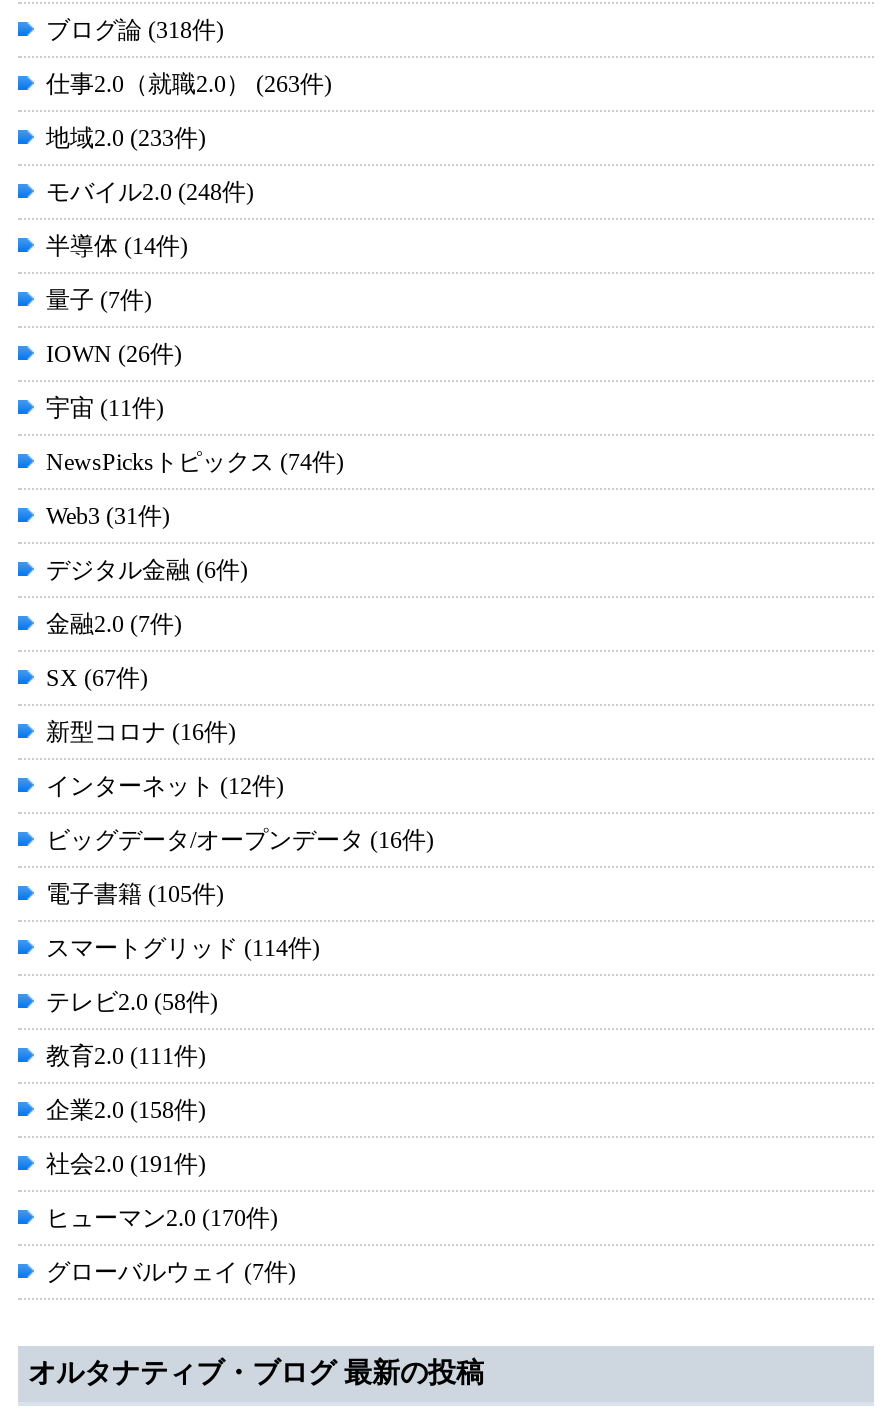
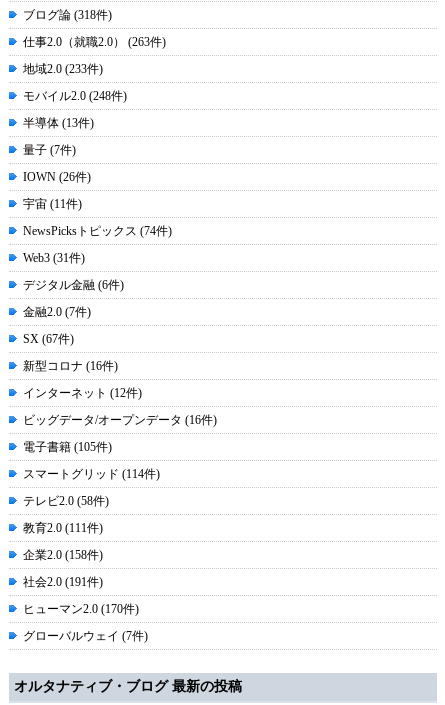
- 半導体 (14件)
+ 半導体 (13件)
